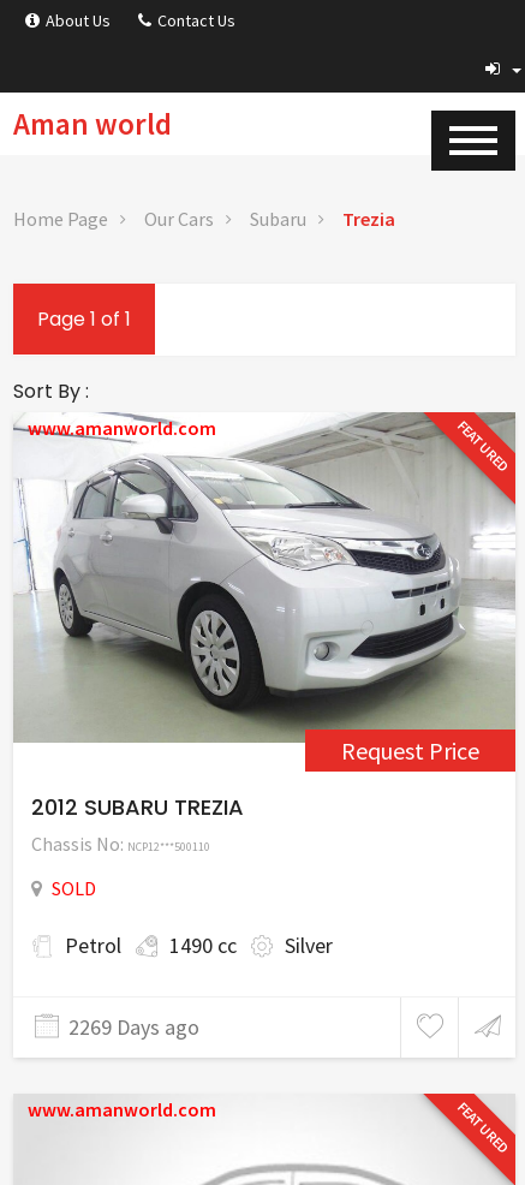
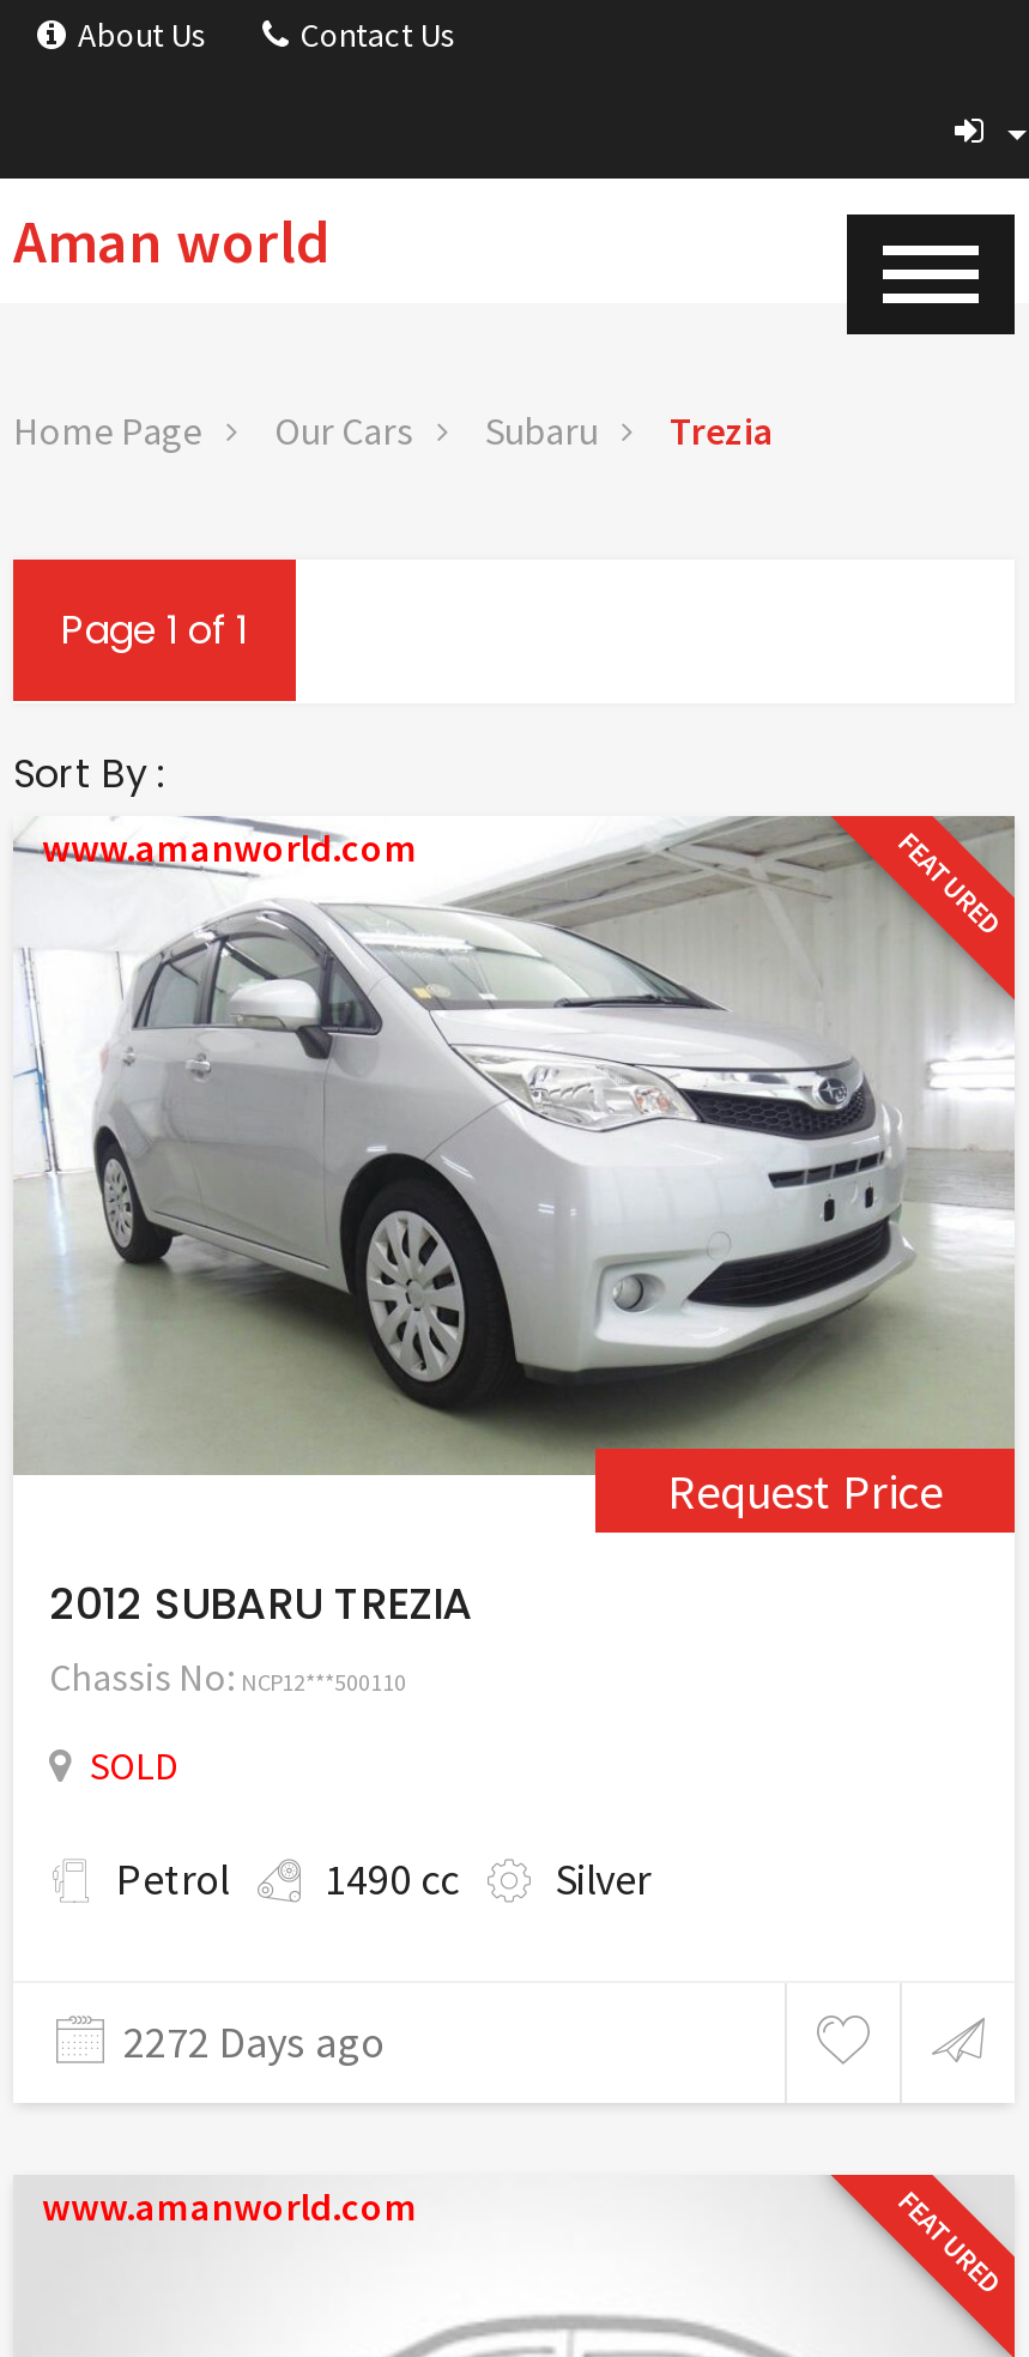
- 2269 Days ago
+ 2272 Days ago
